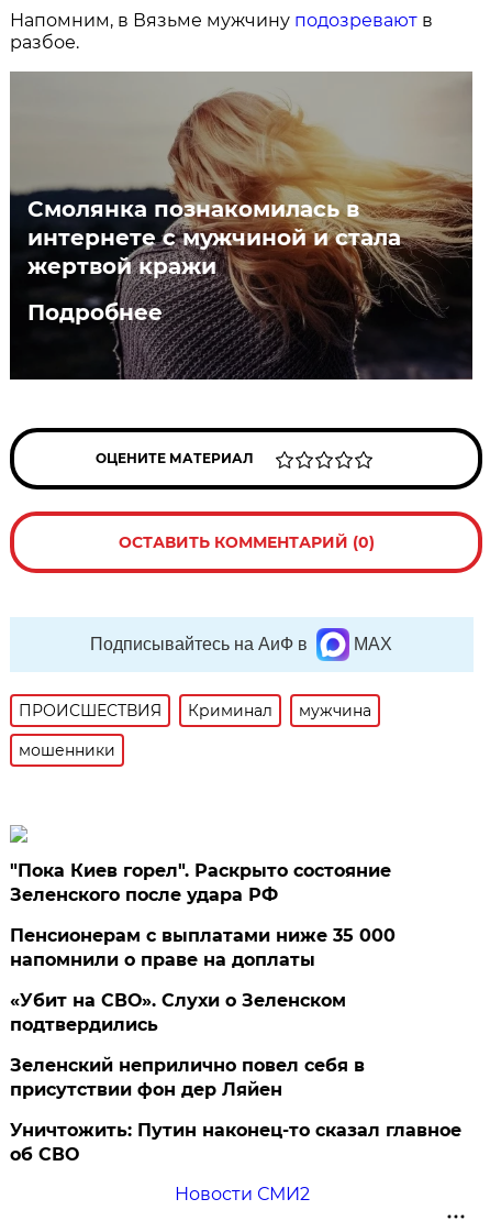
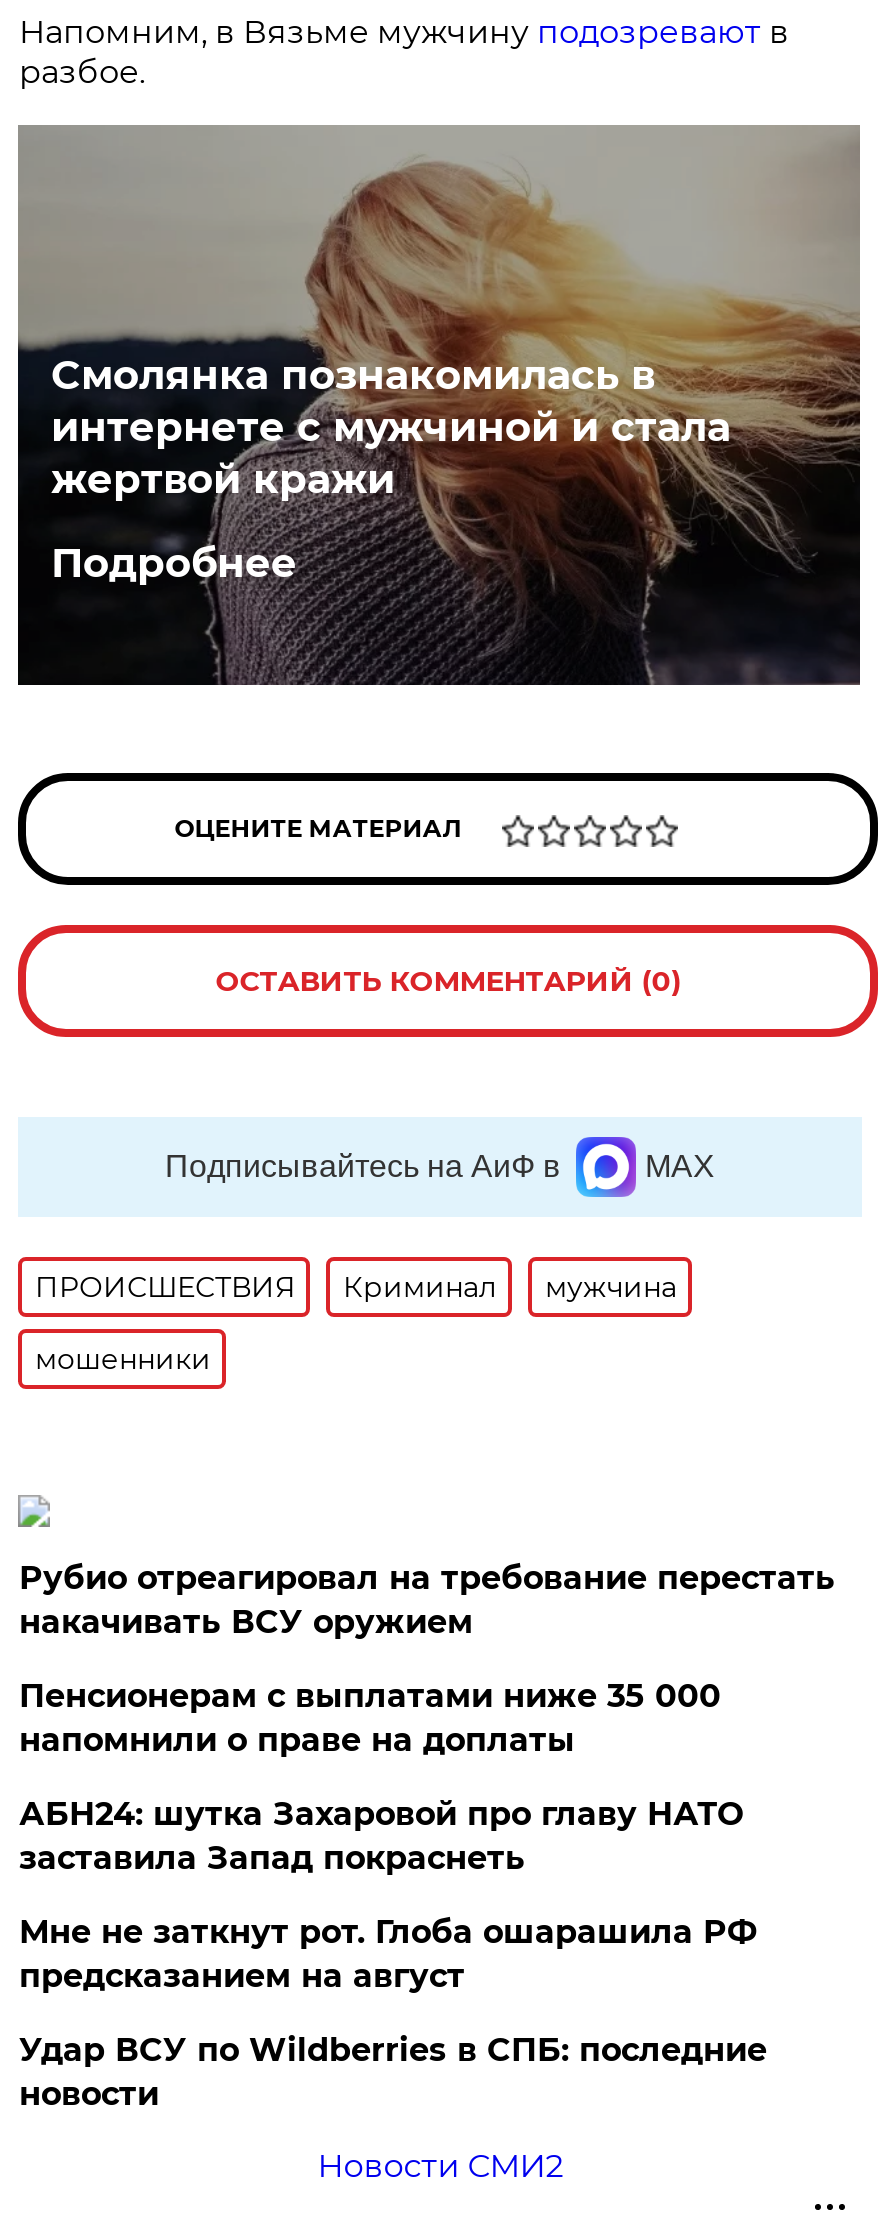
- "Пока Киев горел". Раскрыто состояние
- Зеленского после удара РФ
+ Рубио отреагировал на требование перестать
+ накачивать ВСУ оружием

- «Убит на СВО». Слухи о Зеленском
- подтвердились
+ АБН24: шутка Захаровой про главу НАТО
+ заставила Запад покраснеть

- Зеленский неприлично повел cебя в
- присутствии фон дер Ляйен
+ Мне не заткнут рот. Глоба ошарашила РФ
+ предсказанием на август

- Уничтожить: Путин наконец-то сказал главное
- об СВО
+ Удар ВСУ по Wildberries в СПБ: последние
+ новости
